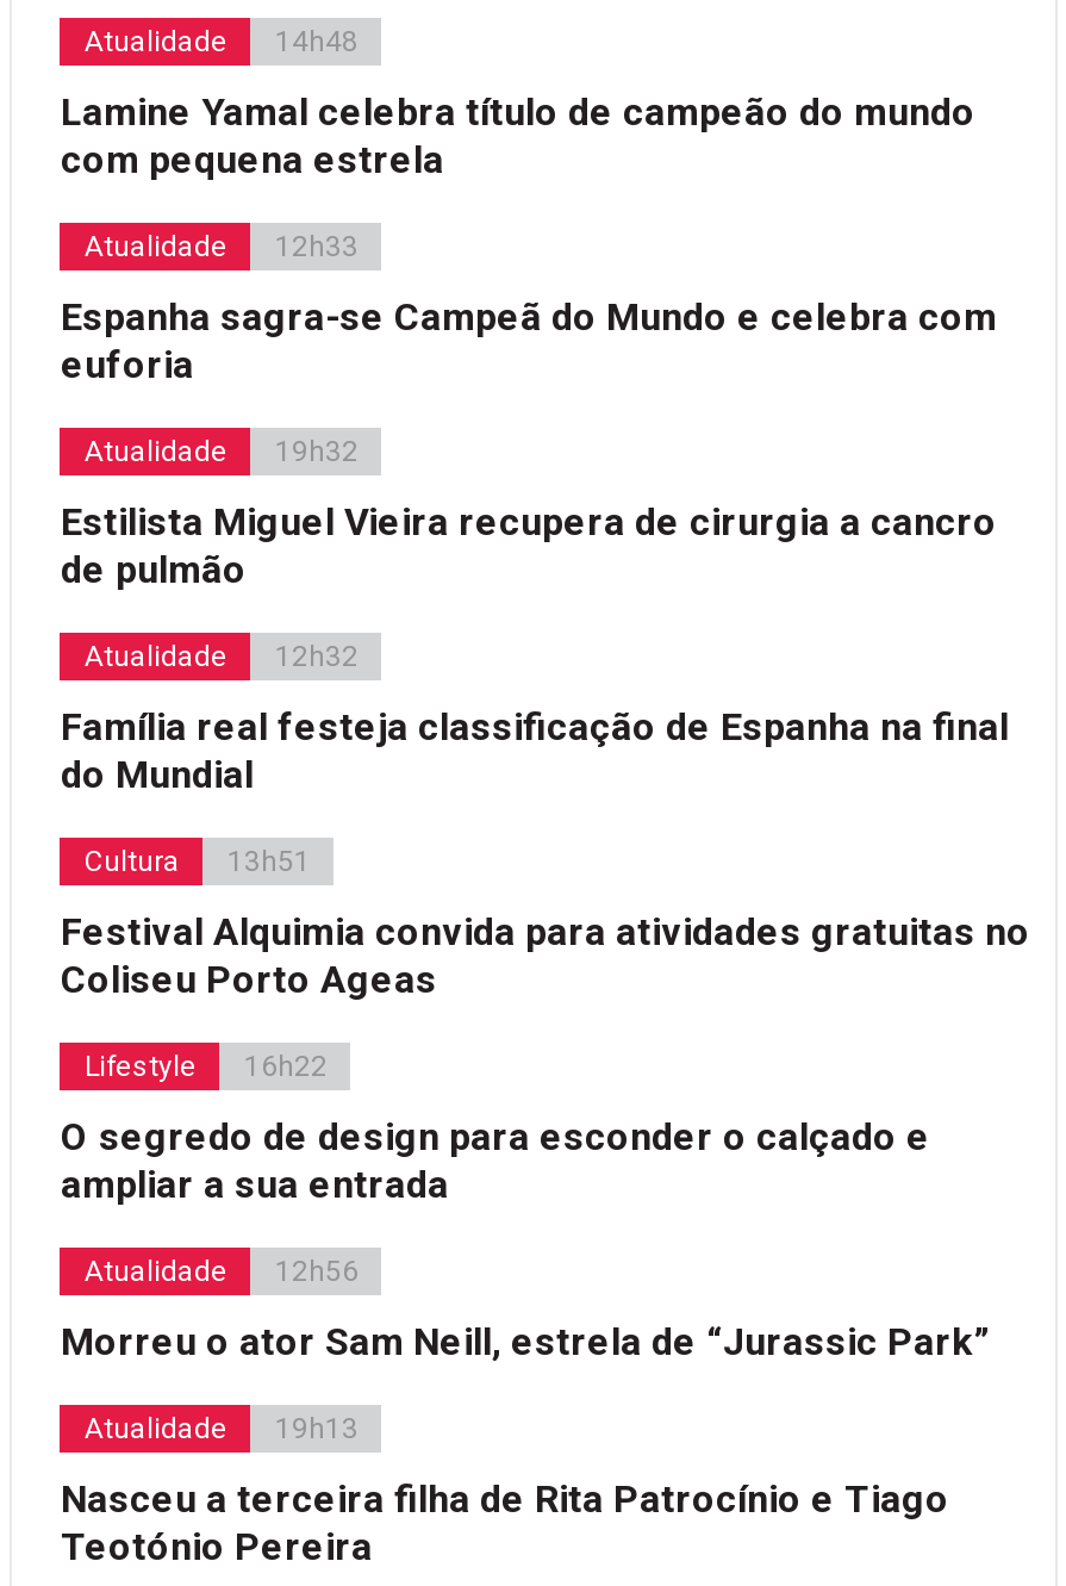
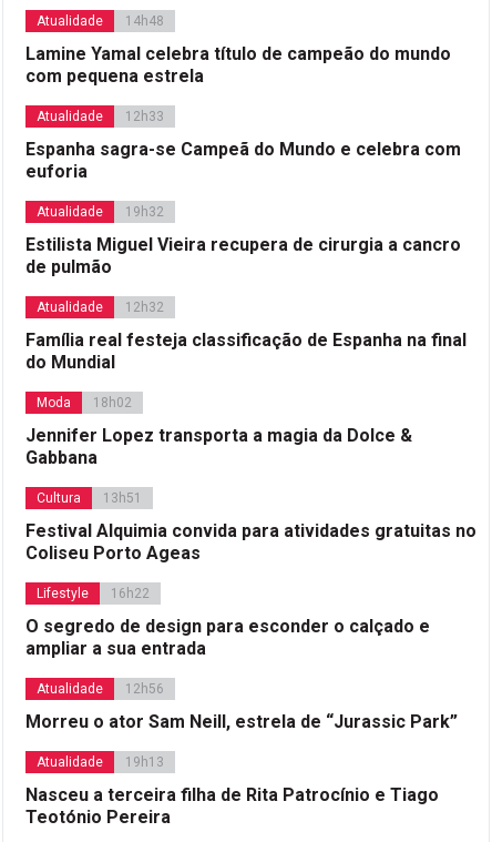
+ Moda
+ 18h02
+ Jennifer Lopez transporta a magia da Dolce &
+ Gabbana
